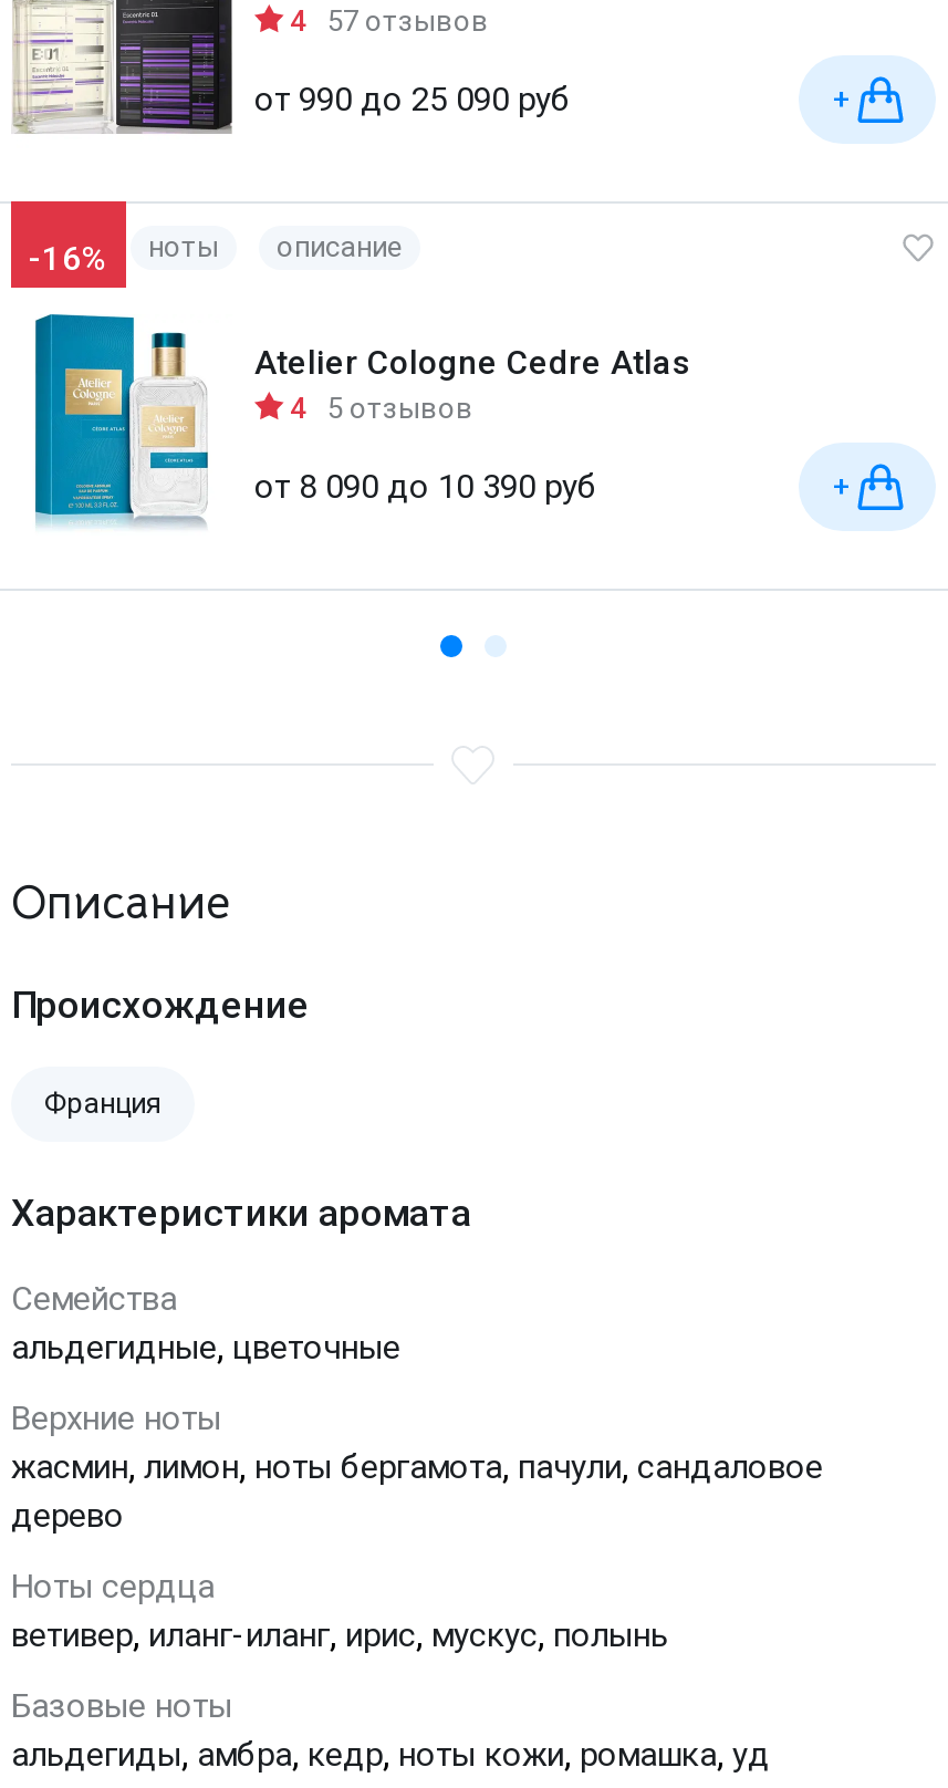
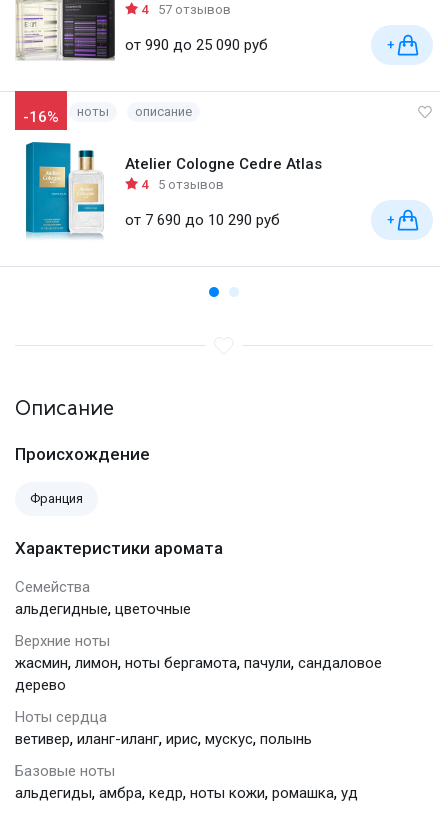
- от 8 090 до 10 390 руб
+ от 7 690 до 10 290 руб
